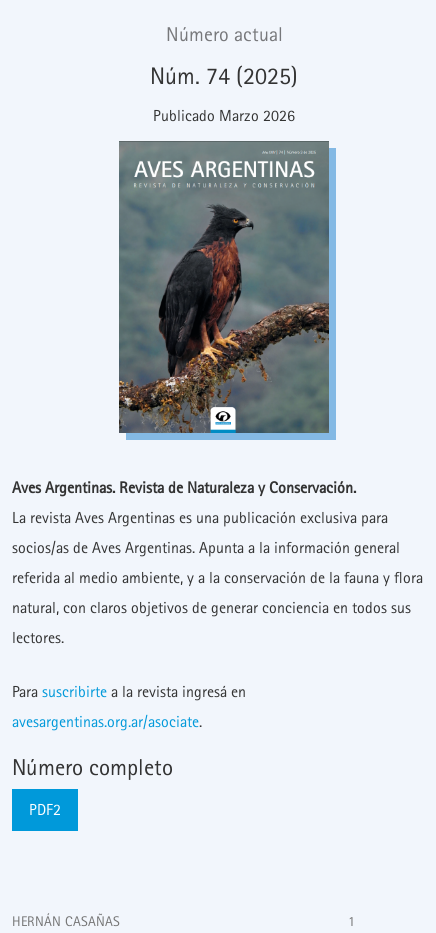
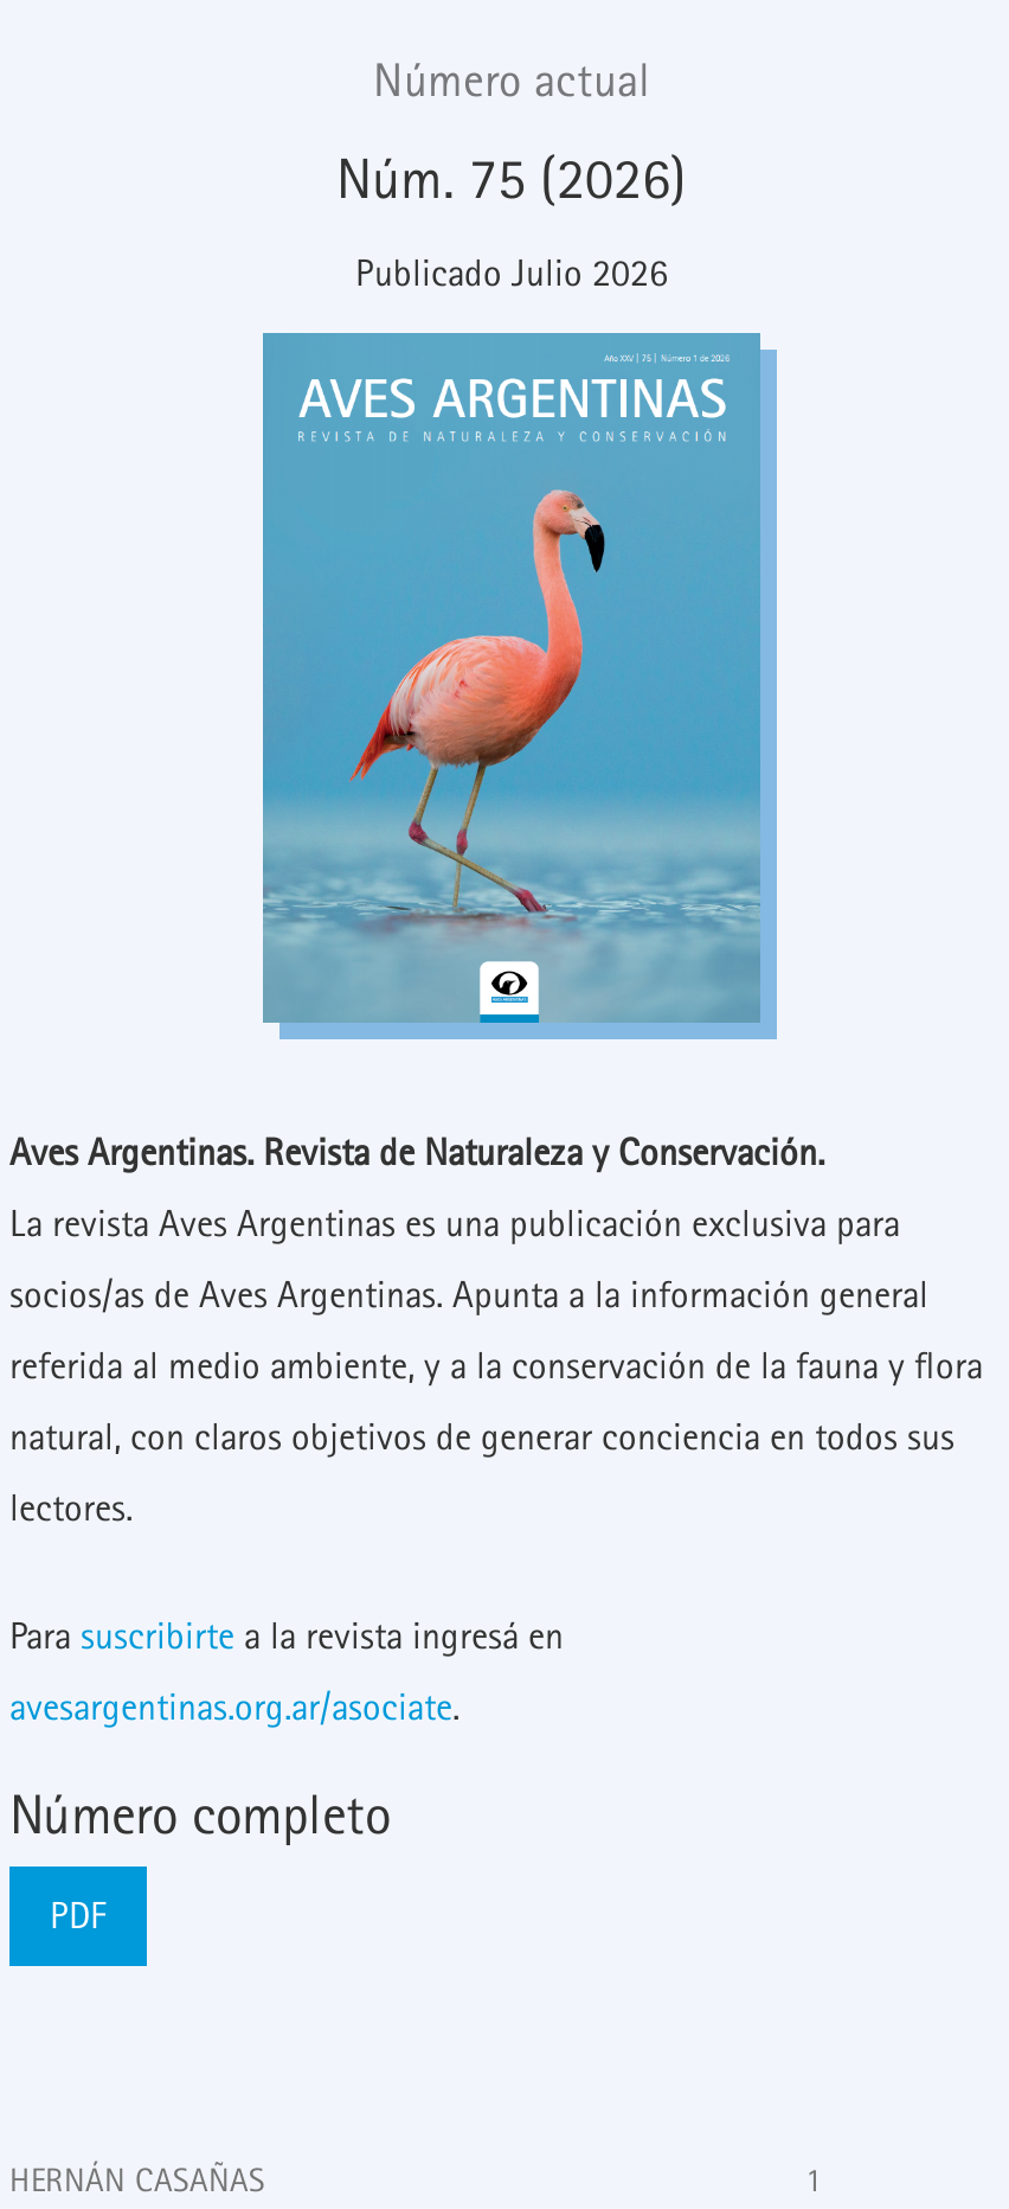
- Núm. 74 (2025)
+ Núm. 75 (2026)

- Publicado Marzo 2026
+ Publicado Julio 2026

- [image]
+ [image]

- PDF2
+ PDF
